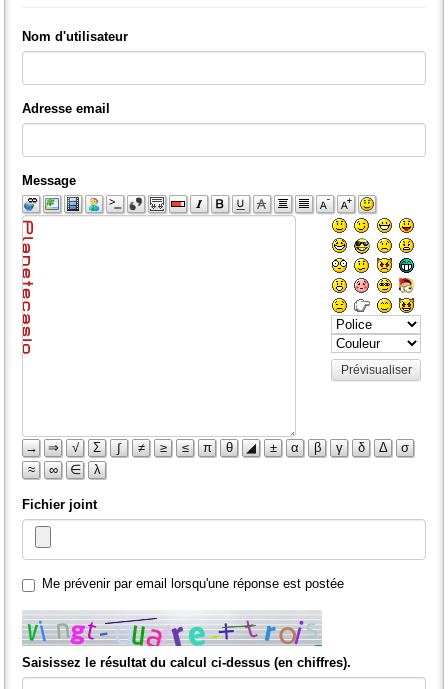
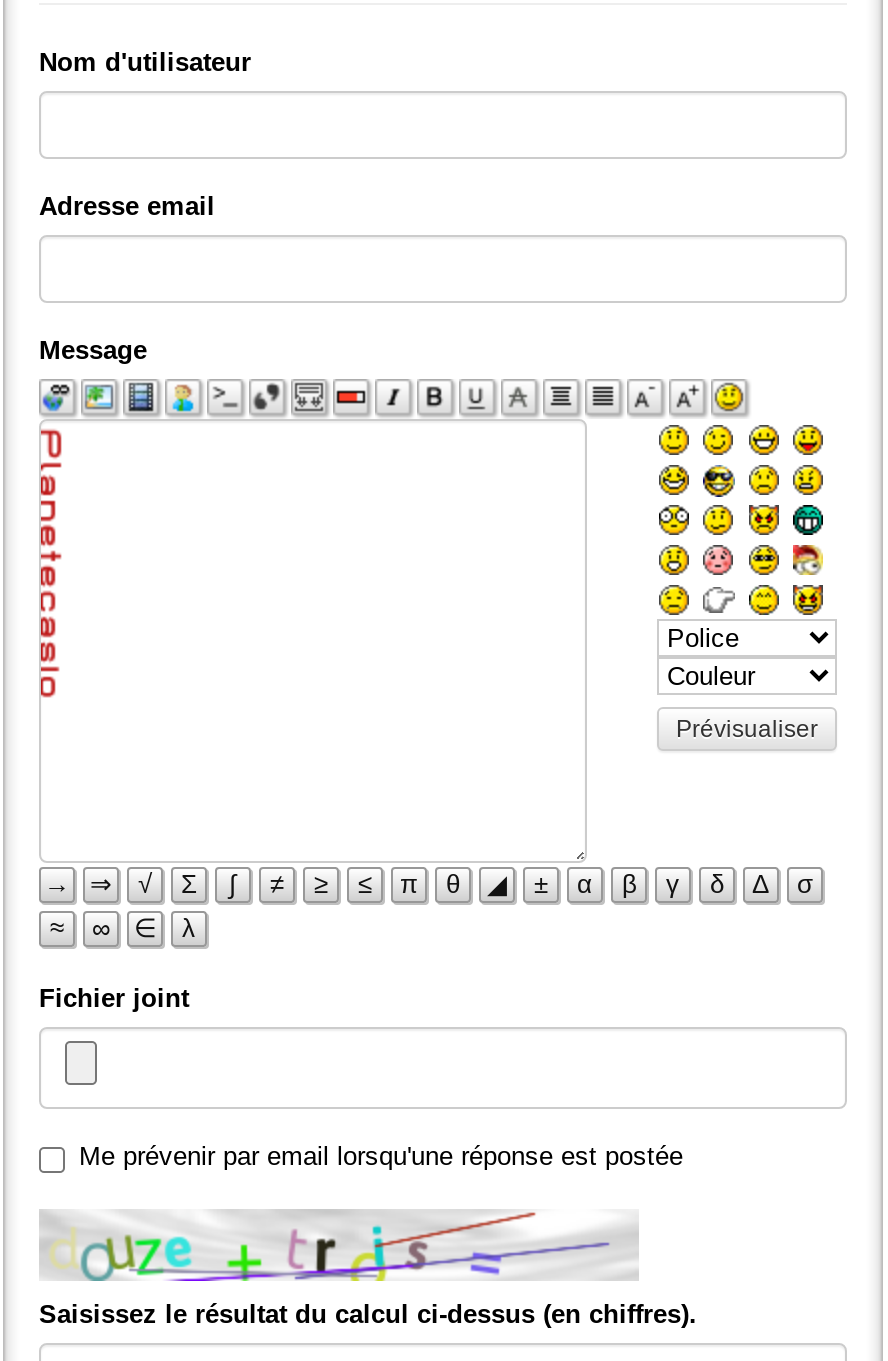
- [image]
+ [image]
